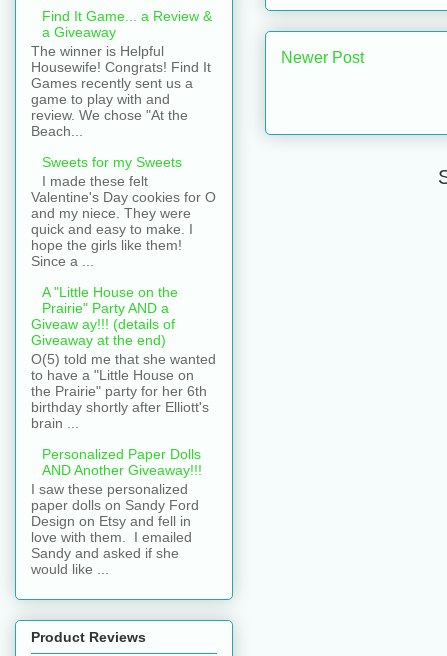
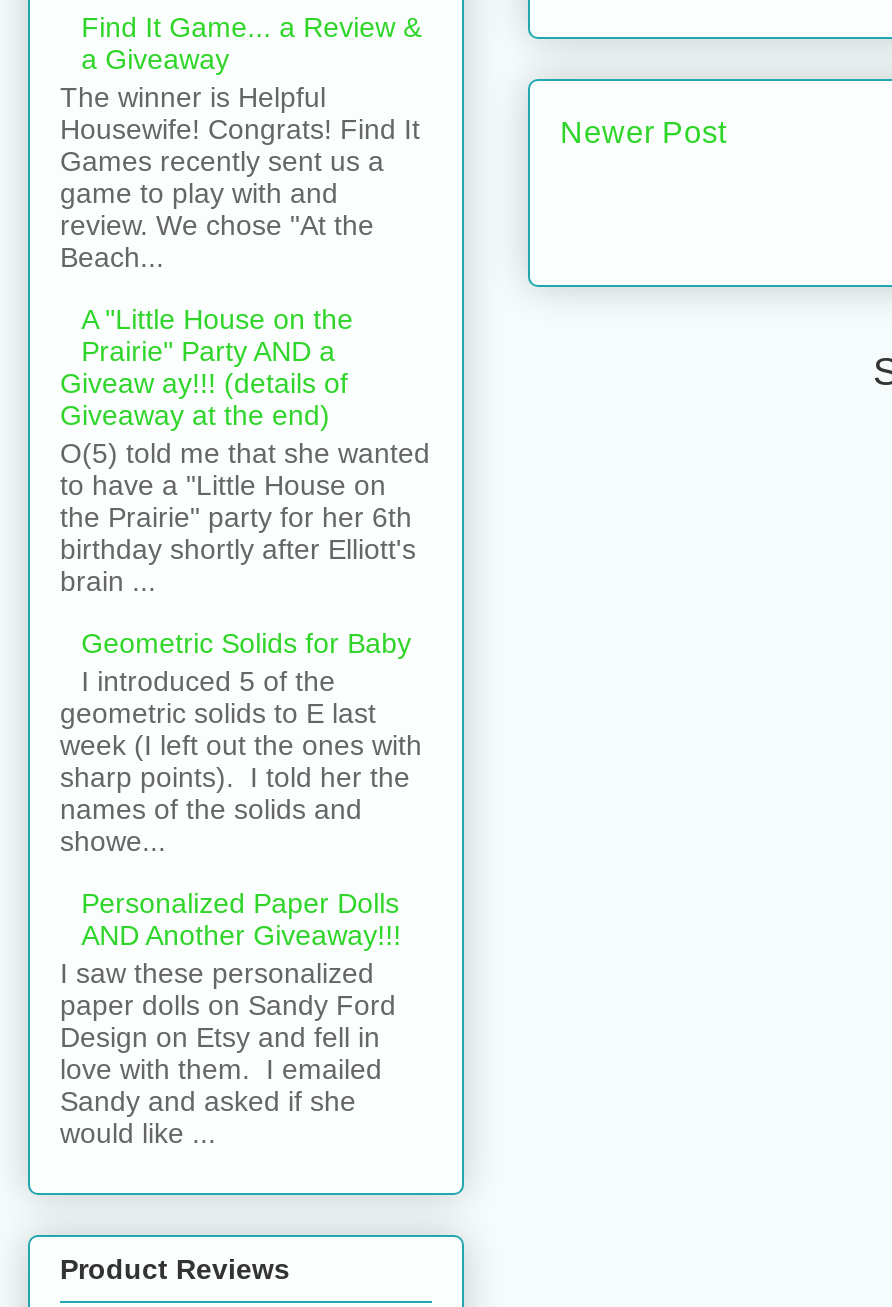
- Sweets for my Sweets
- I made these felt
- Valentine's Day cookies for O
- and my niece. They were
- quick and easy to make. I
- hope the girls like them!
- Since a ...

moved up: A "Little House on the | Prairie" Party AND a | Giveaw ay!!! (details of | ... | birthday shortly after Elliott's | brain ...

+ Geometric Solids for Baby
+ I introduced 5 of the
+ geometric solids to E last
+ week (I left out the ones with
+ sharp points). I told her the
+ names of the solids and
+ showe...
